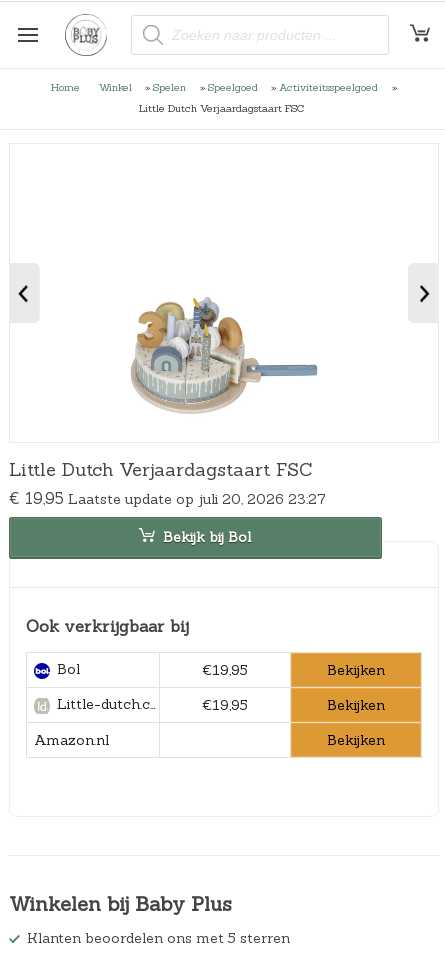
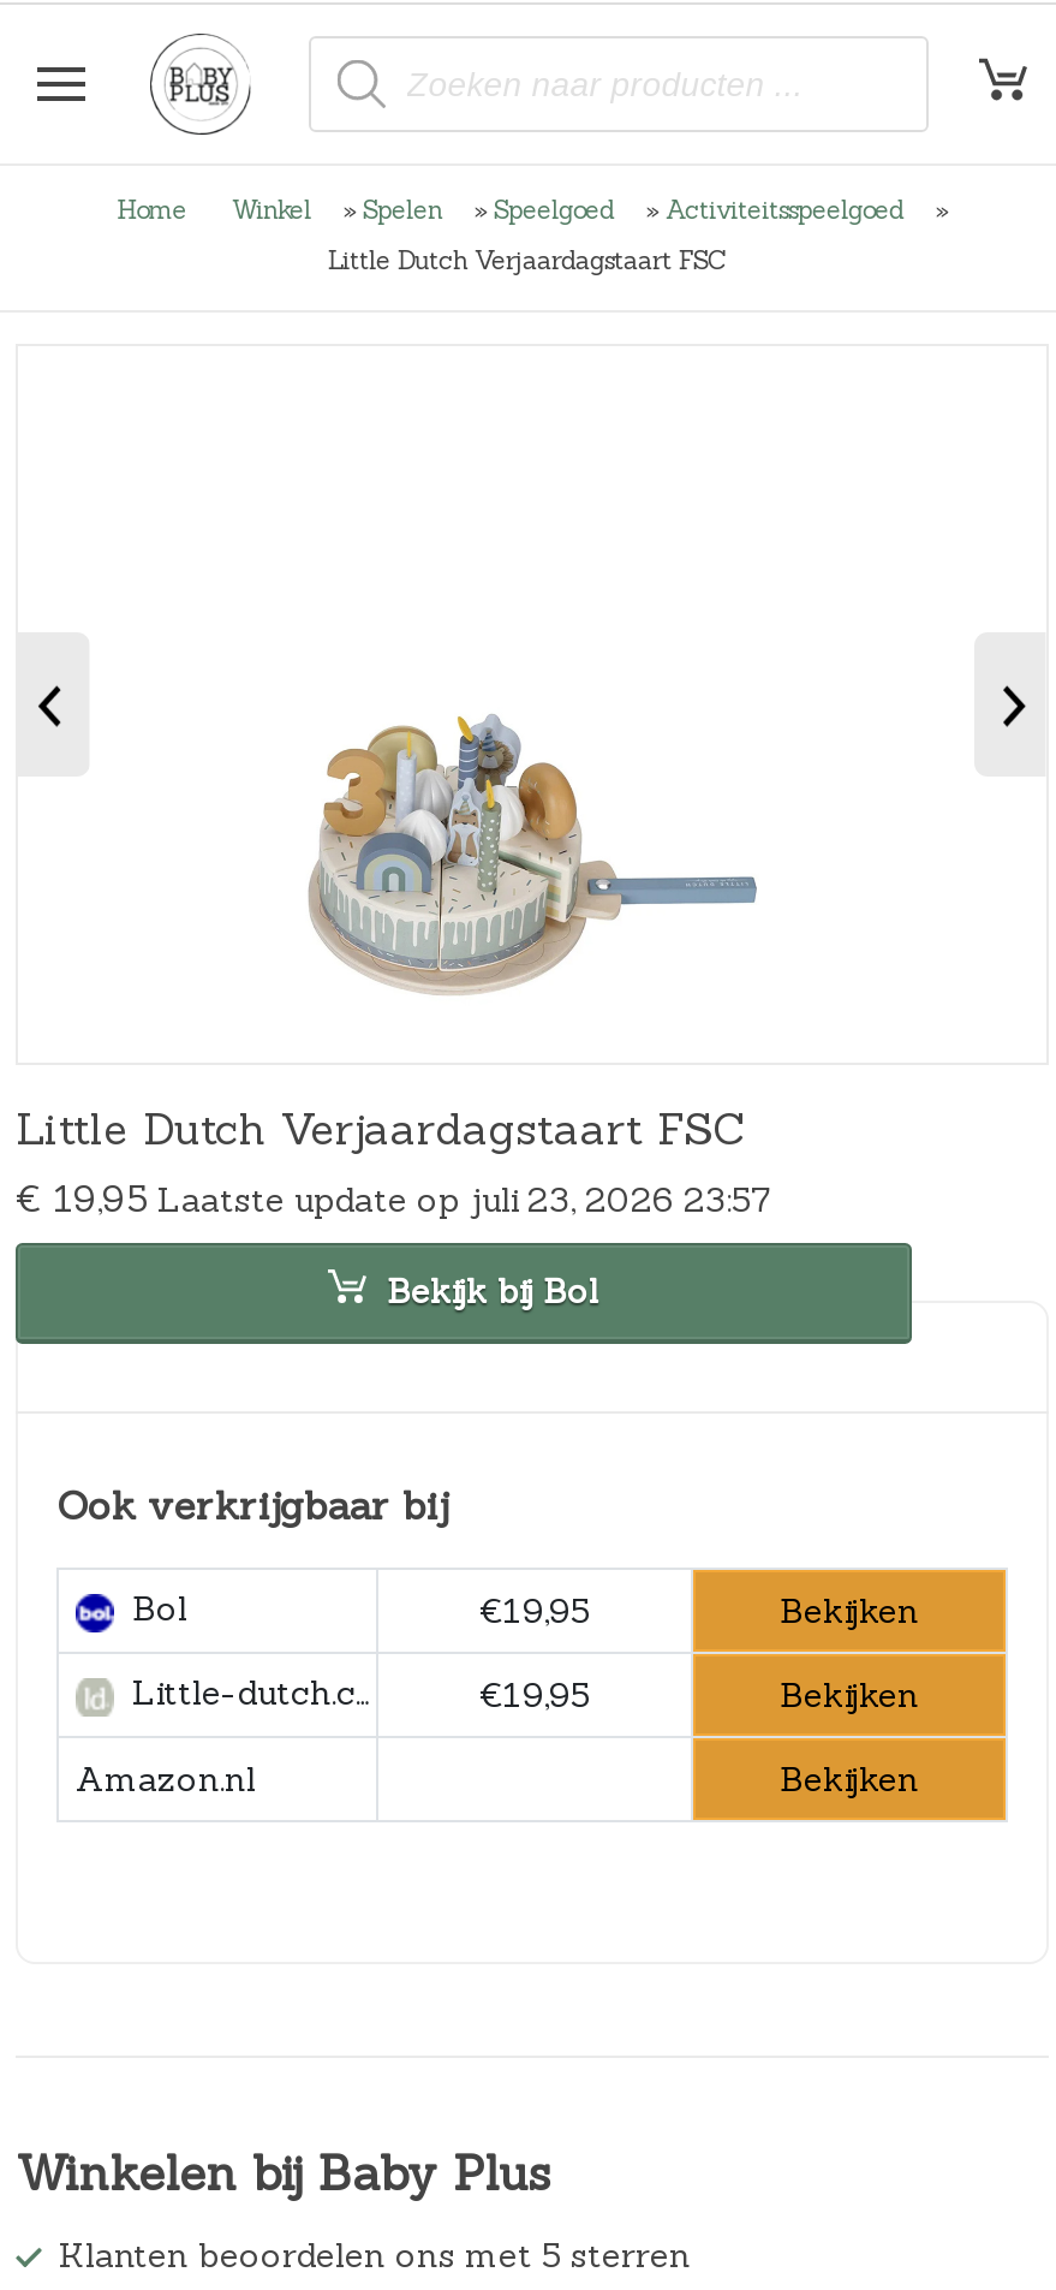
- € 19,95 Laatste update op juli 20, 2026 23:27
+ € 19,95 Laatste update op juli 23, 2026 23:57
